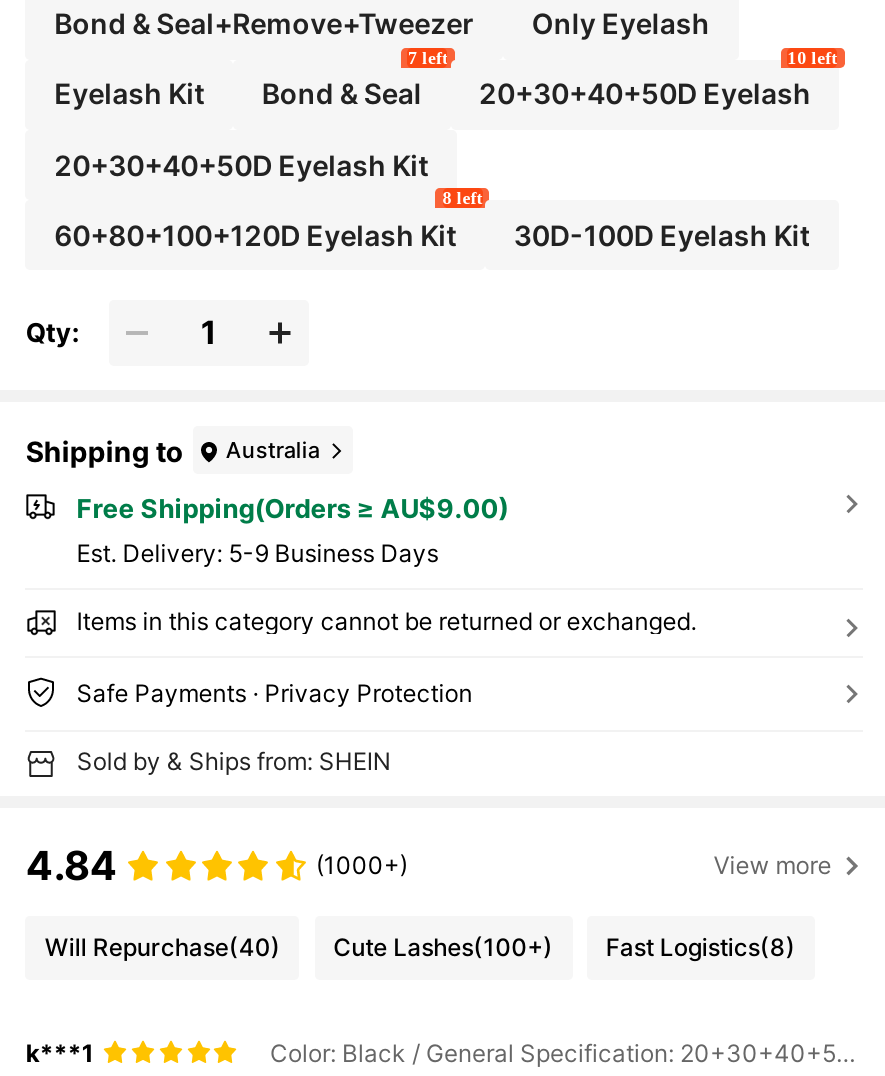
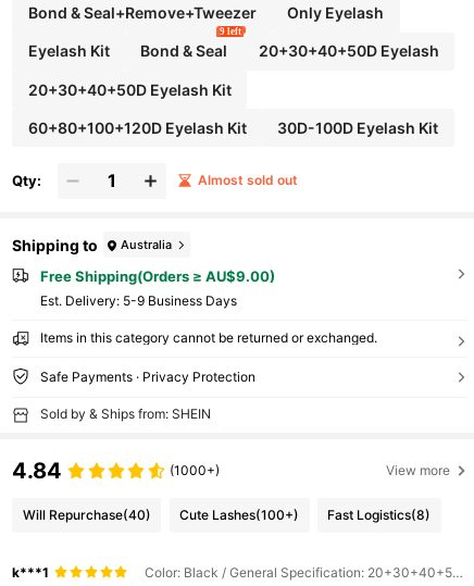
- 7 left
+ 9 left

- 10 left

- 8 left

+ Almost sold out
